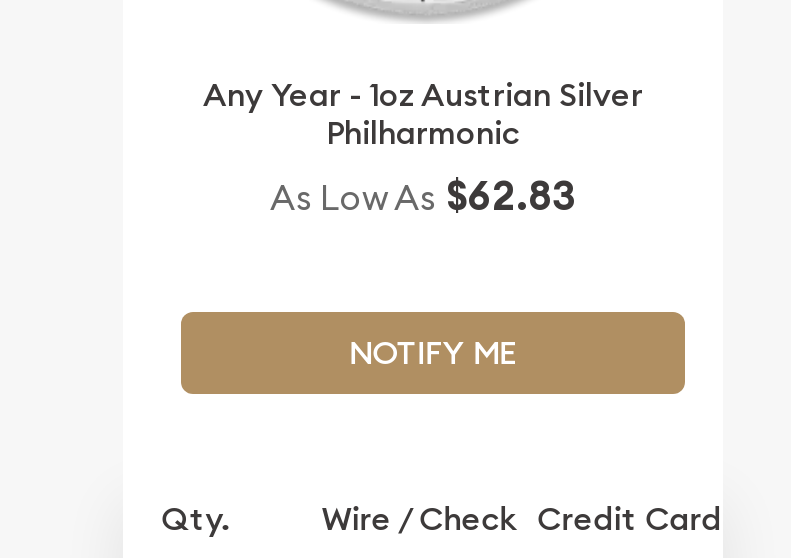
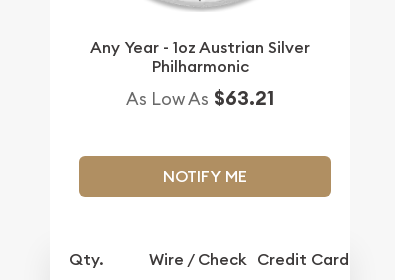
- As Low As $62.83
+ As Low As $63.21
